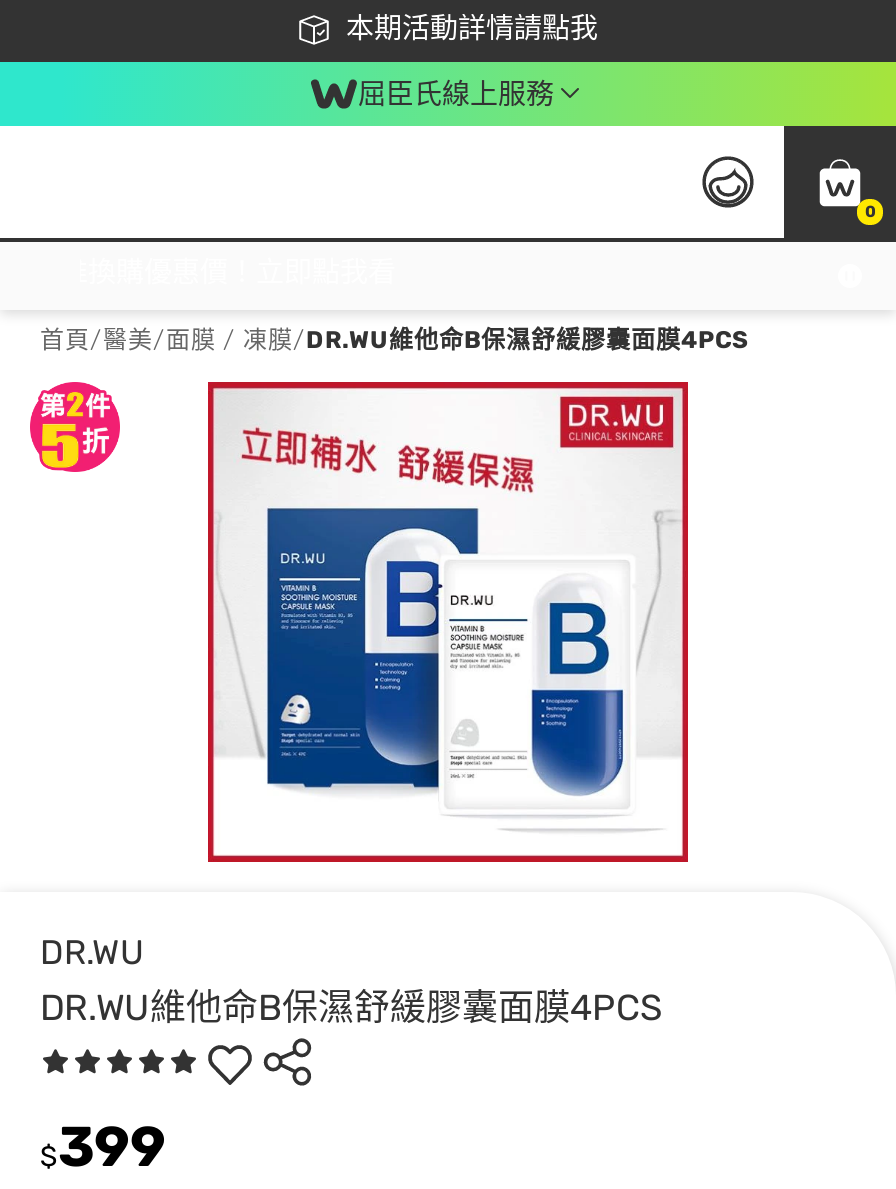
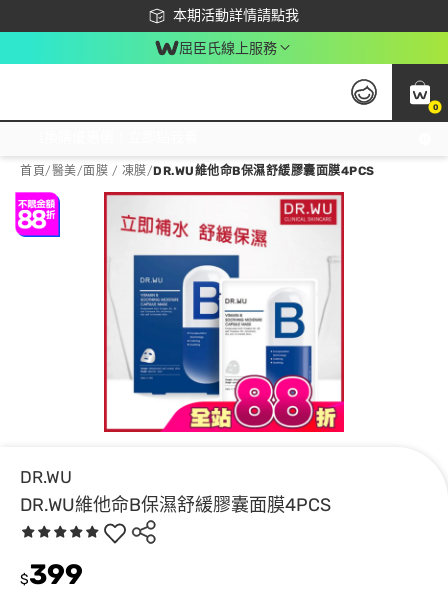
- [image]
+ [image]

- [image]
+ [image]
